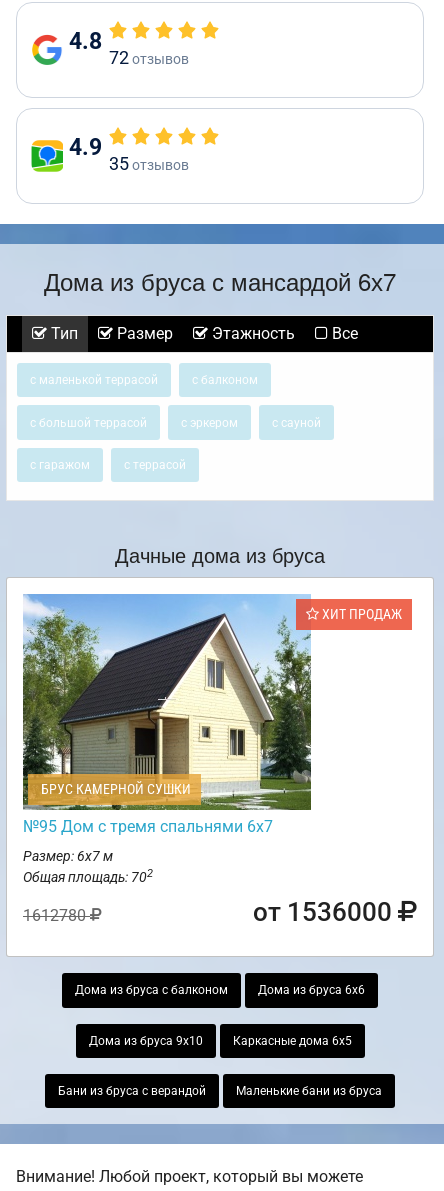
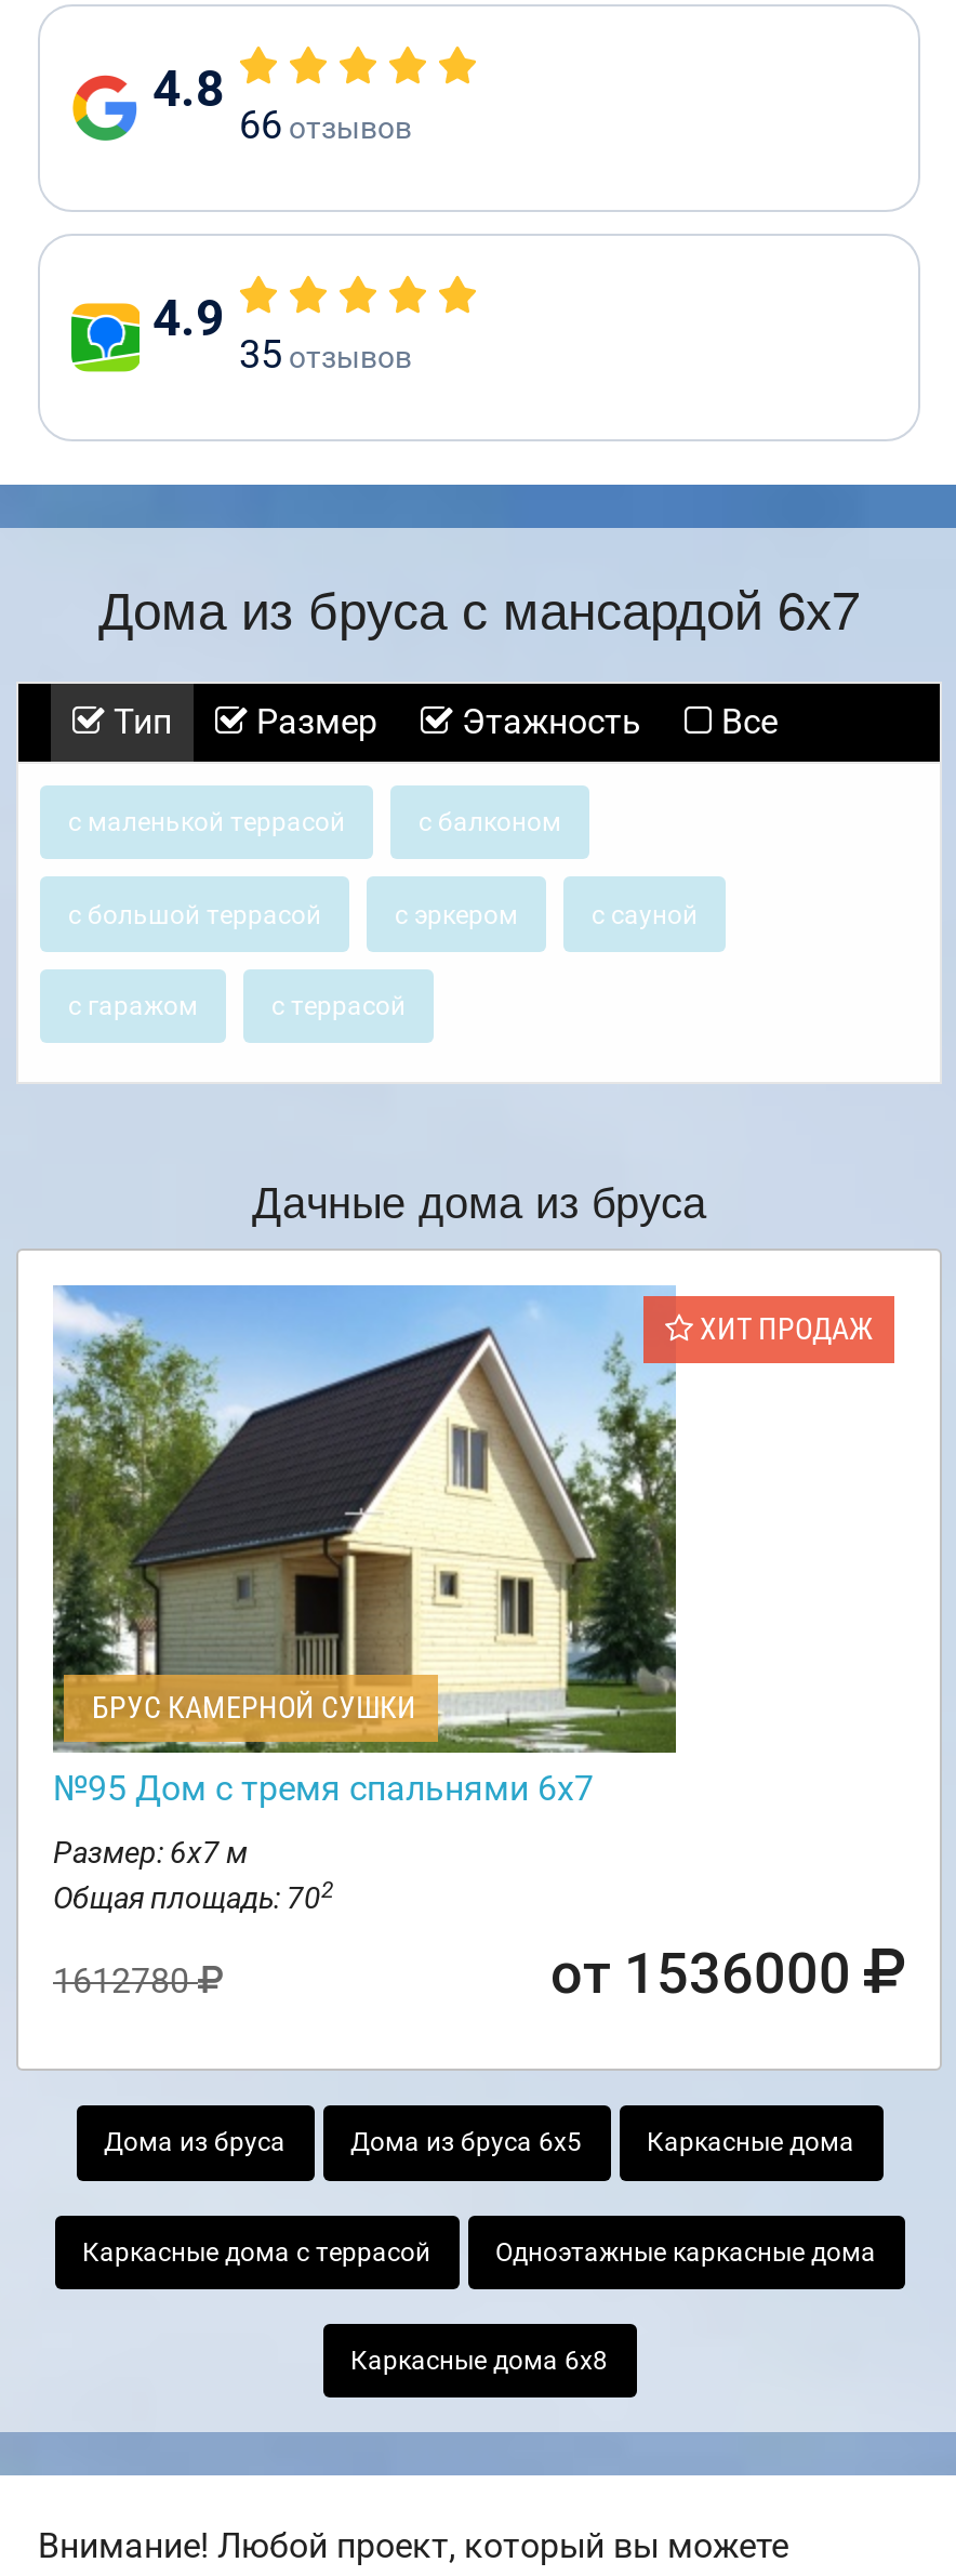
- 72 отзывов
+ 66 отзывов

- Дома из бруса с балконом
- Дома из бруса 6х6
+ Дома из бруса
+ Дома из бруса 6х5
+ Каркасные дома

- Дома из бруса 9х10
- Каркасные дома 6х5
+ Каркасные дома с террасой
+ Одноэтажные каркасные дома

- Бани из бруса с верандой
- Маленькие бани из бруса
+ Каркасные дома 6х8
